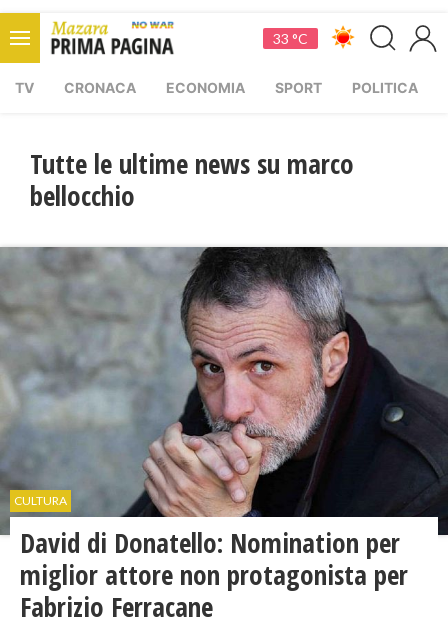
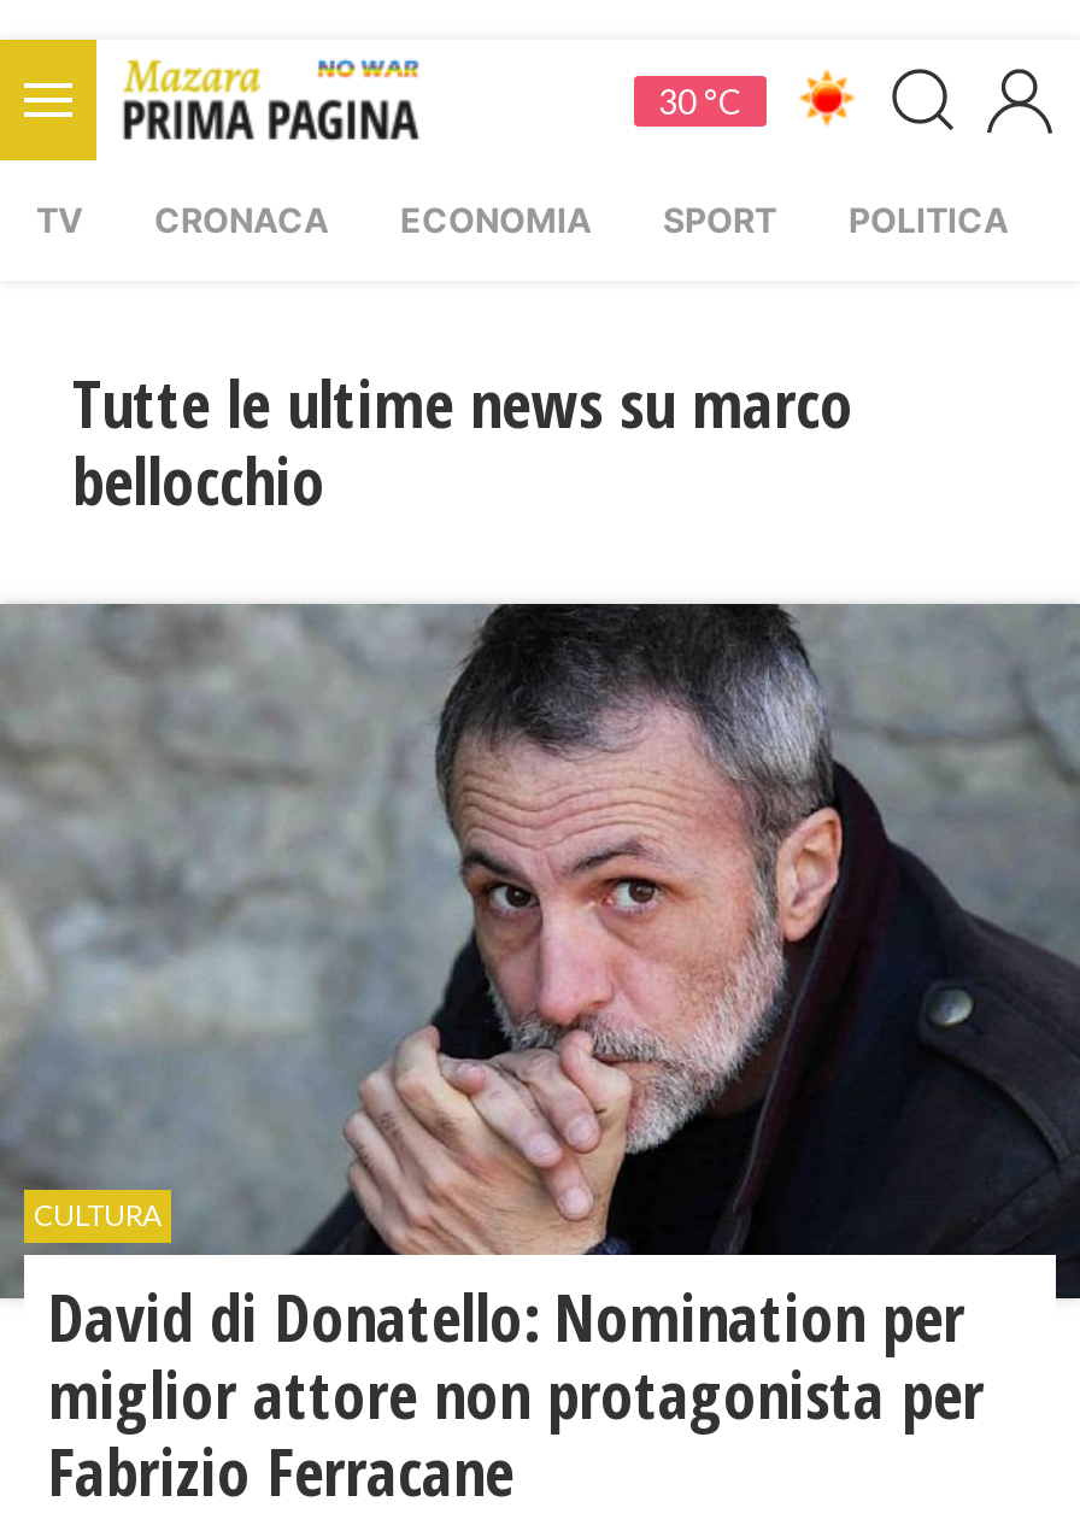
- 33 °C
+ 30 °C
